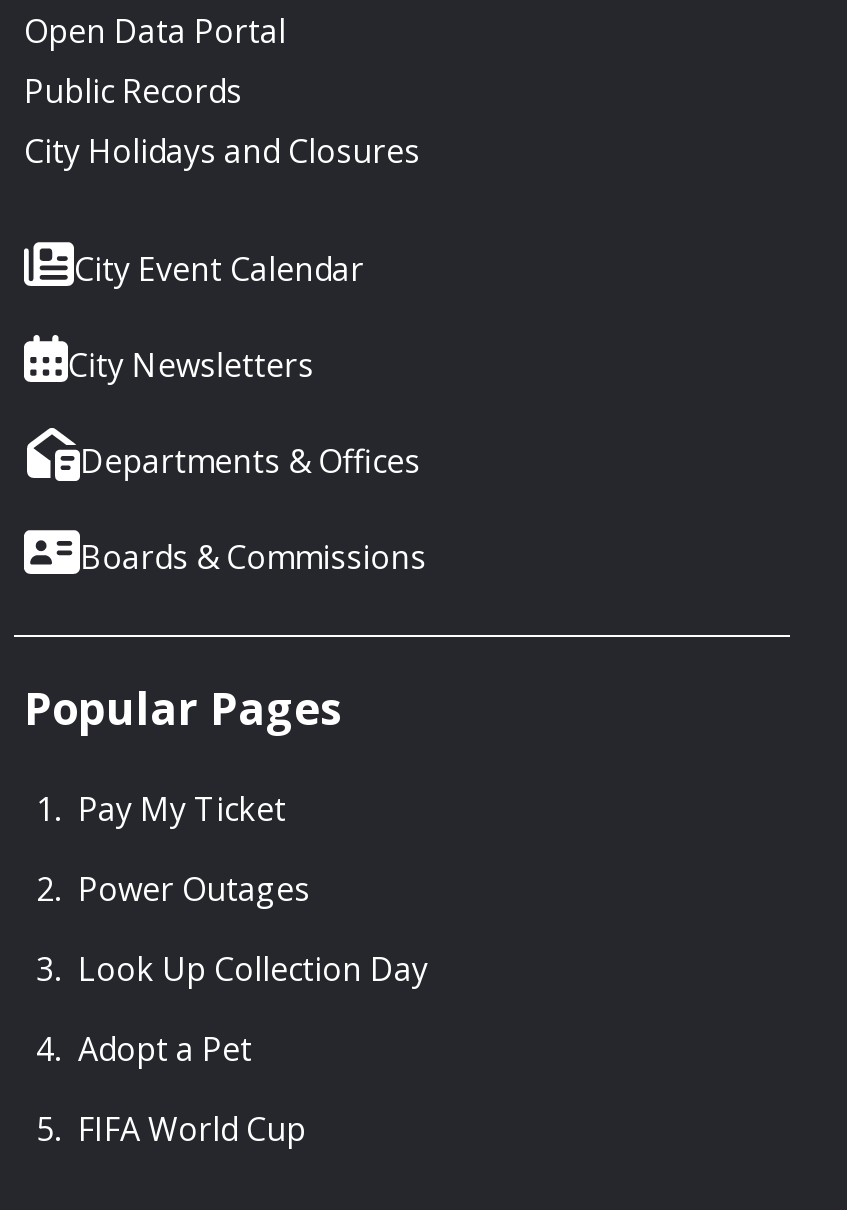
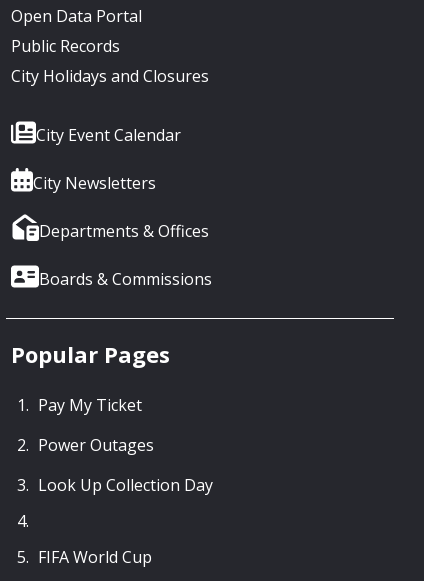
- Adopt a Pet
